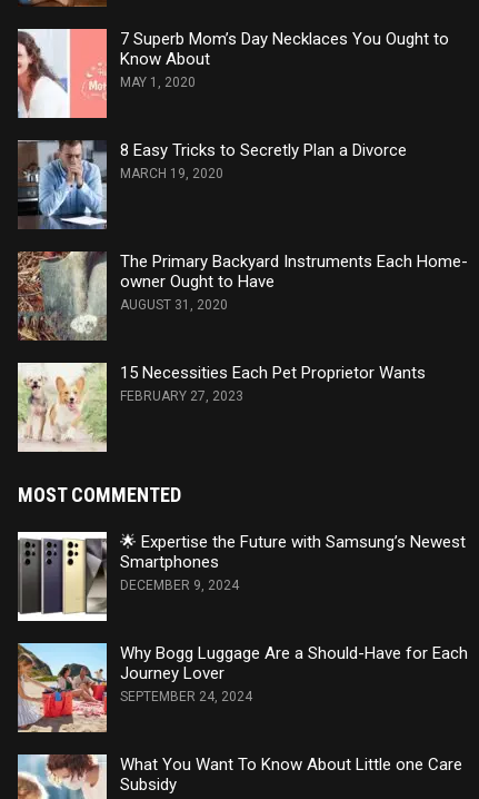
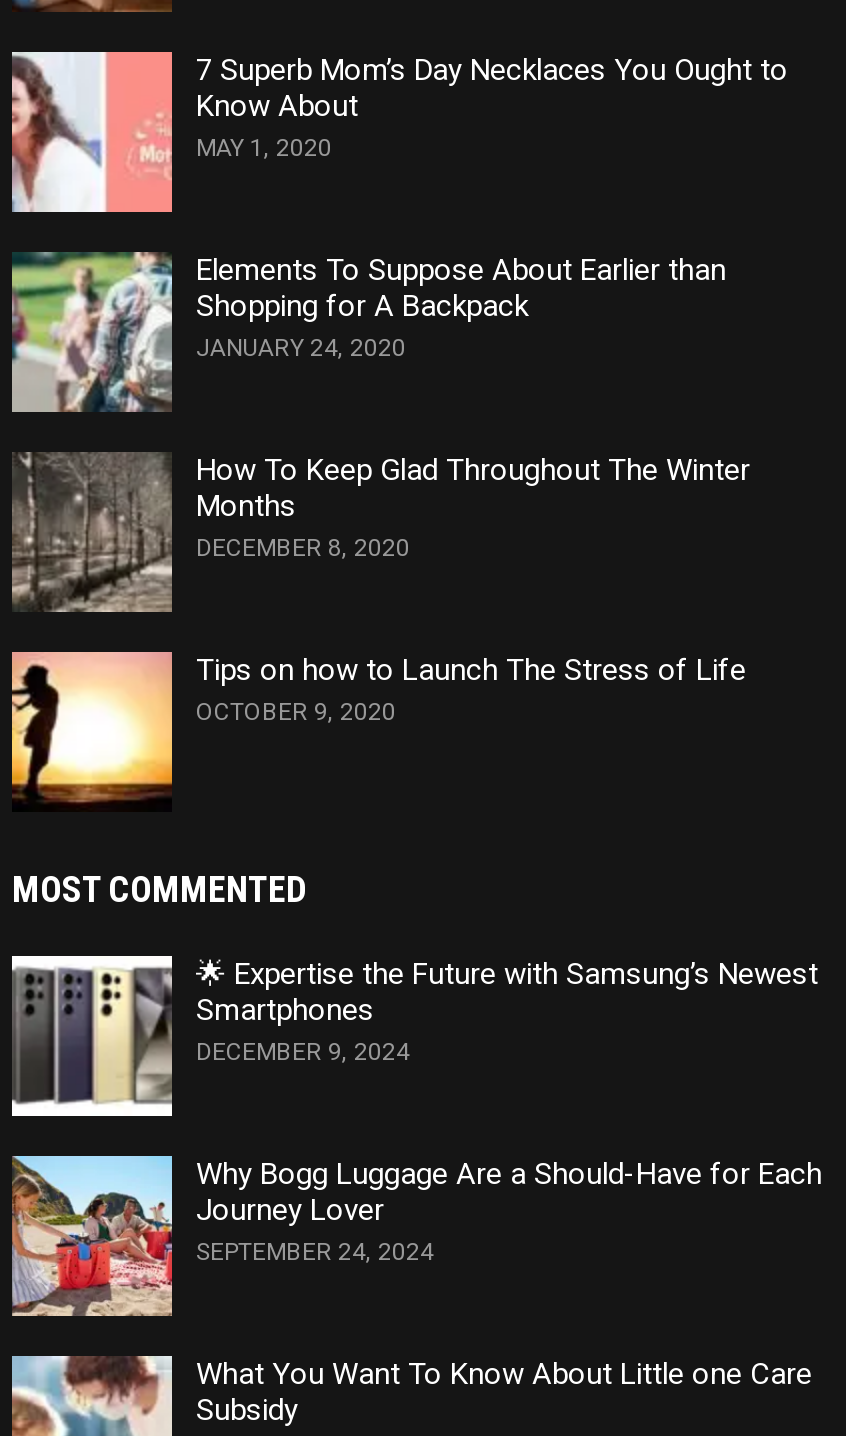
- [image]
- 8 Easy Tricks to Secretly Plan a Divorce
- MARCH 19, 2020
+ [image]
+ Elements To Suppose About Earlier than
+ Shopping for A Backpack
+ JANUARY 24, 2020

- [image]
- The Primary Backyard Instruments Each Home-
- owner Ought to Have
- AUGUST 31, 2020
+ [image]
+ How To Keep Glad Throughout The Winter
+ Months
+ DECEMBER 8, 2020

- [image]
- 15 Necessities Each Pet Proprietor Wants
- FEBRUARY 27, 2023
+ [image]
+ Tips on how to Launch The Stress of Life
+ OCTOBER 9, 2020
